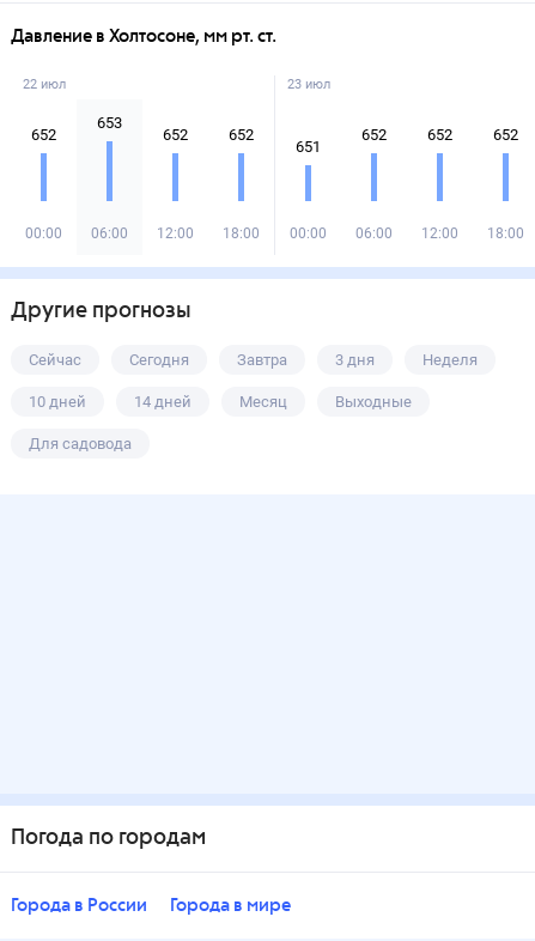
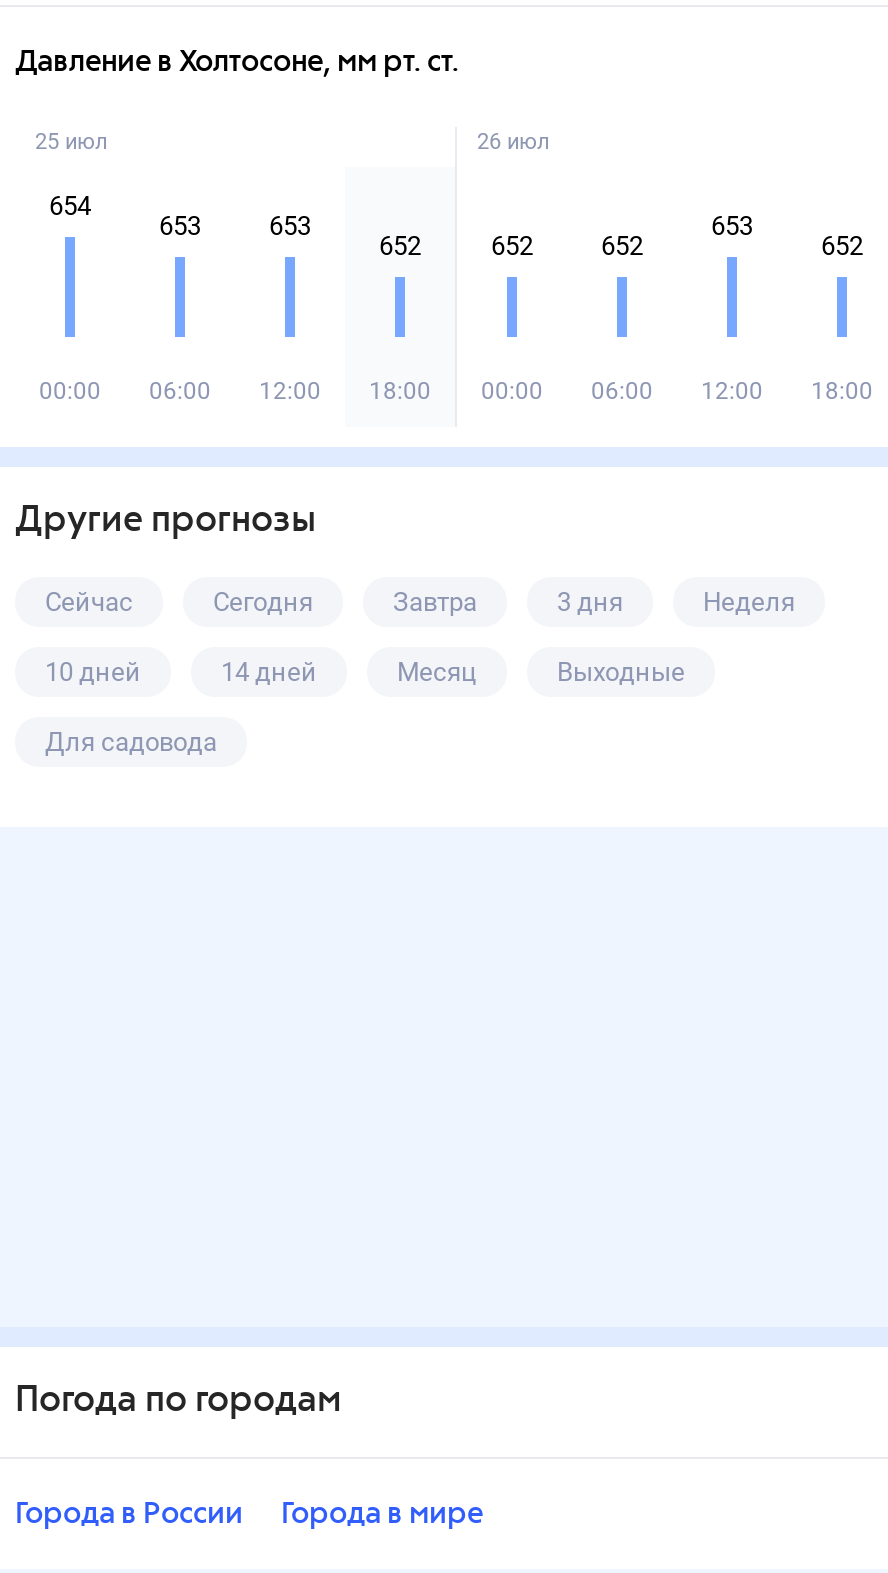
- 22 июл
+ 25 июл

- 23 июл
+ 26 июл

- 652
+ 654

- 652
+ 653

- 652
+ 653

- 651
+ 652
